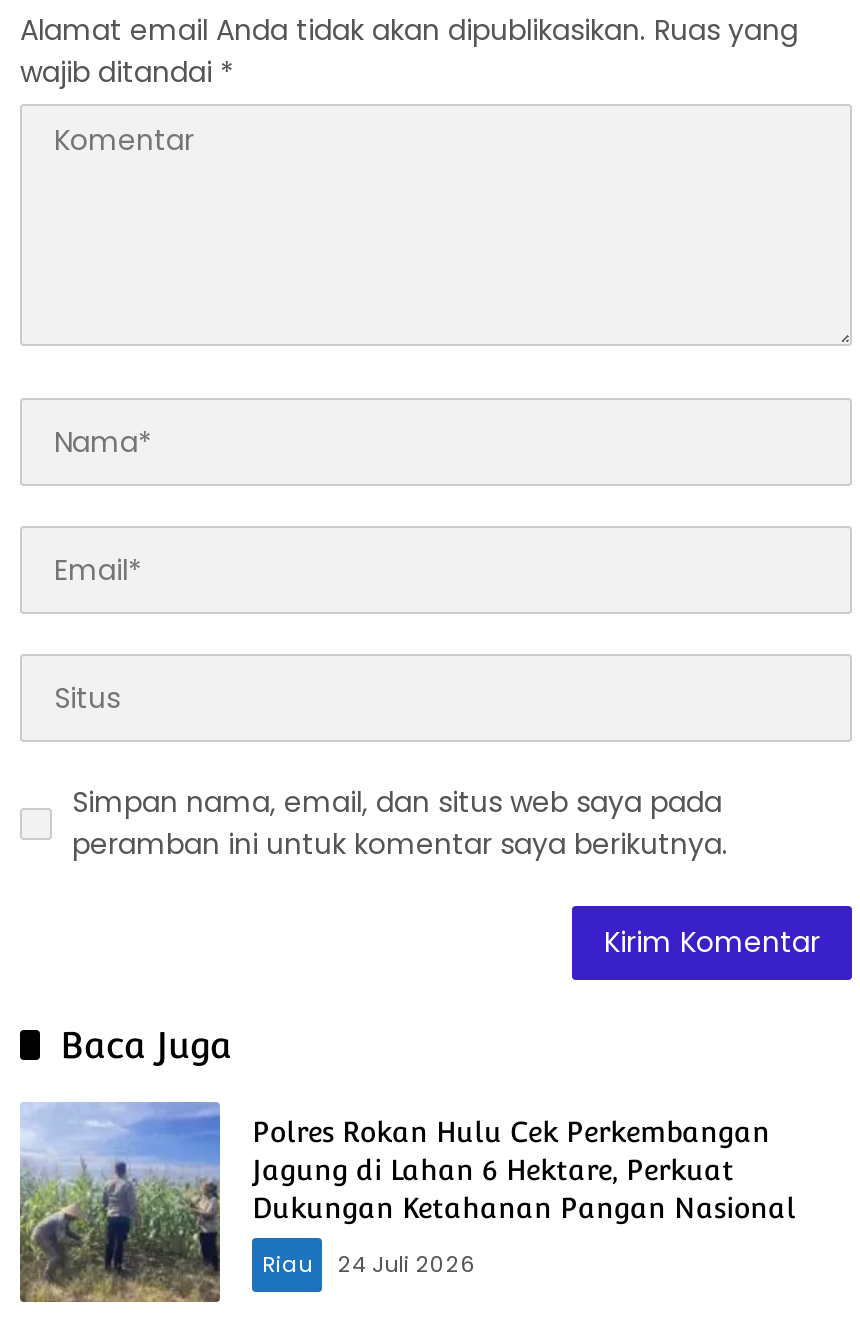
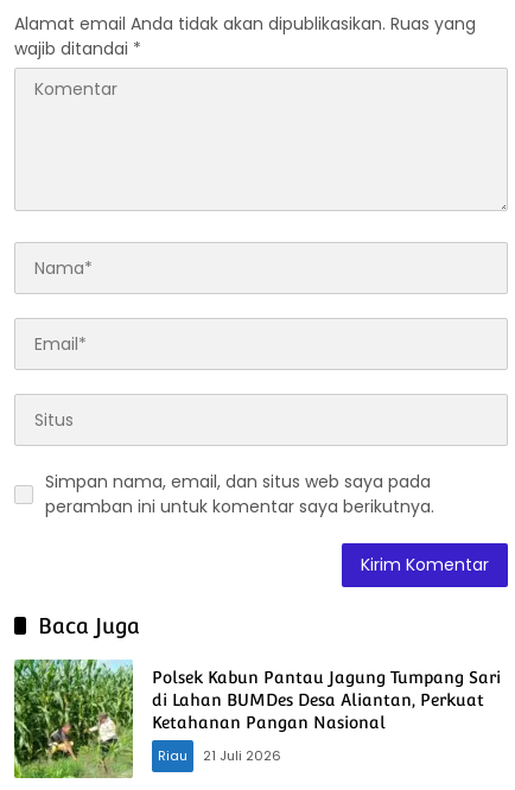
- [image]
- Polres Rokan Hulu Cek Perkembangan
- Jagung di Lahan 6 Hektare, Perkuat
- Dukungan Ketahanan Pangan Nasional
+ [image]
+ Polsek Kabun Pantau Jagung Tumpang Sari
+ di Lahan BUMDes Desa Aliantan, Perkuat
+ Ketahanan Pangan Nasional

- Riau 24 Juli 2026
+ Riau 21 Juli 2026
